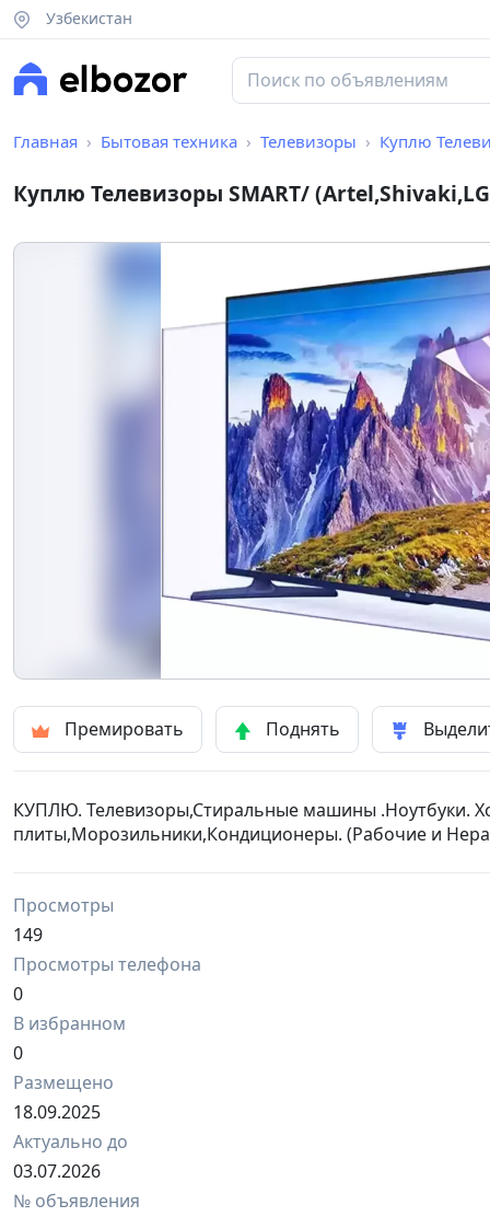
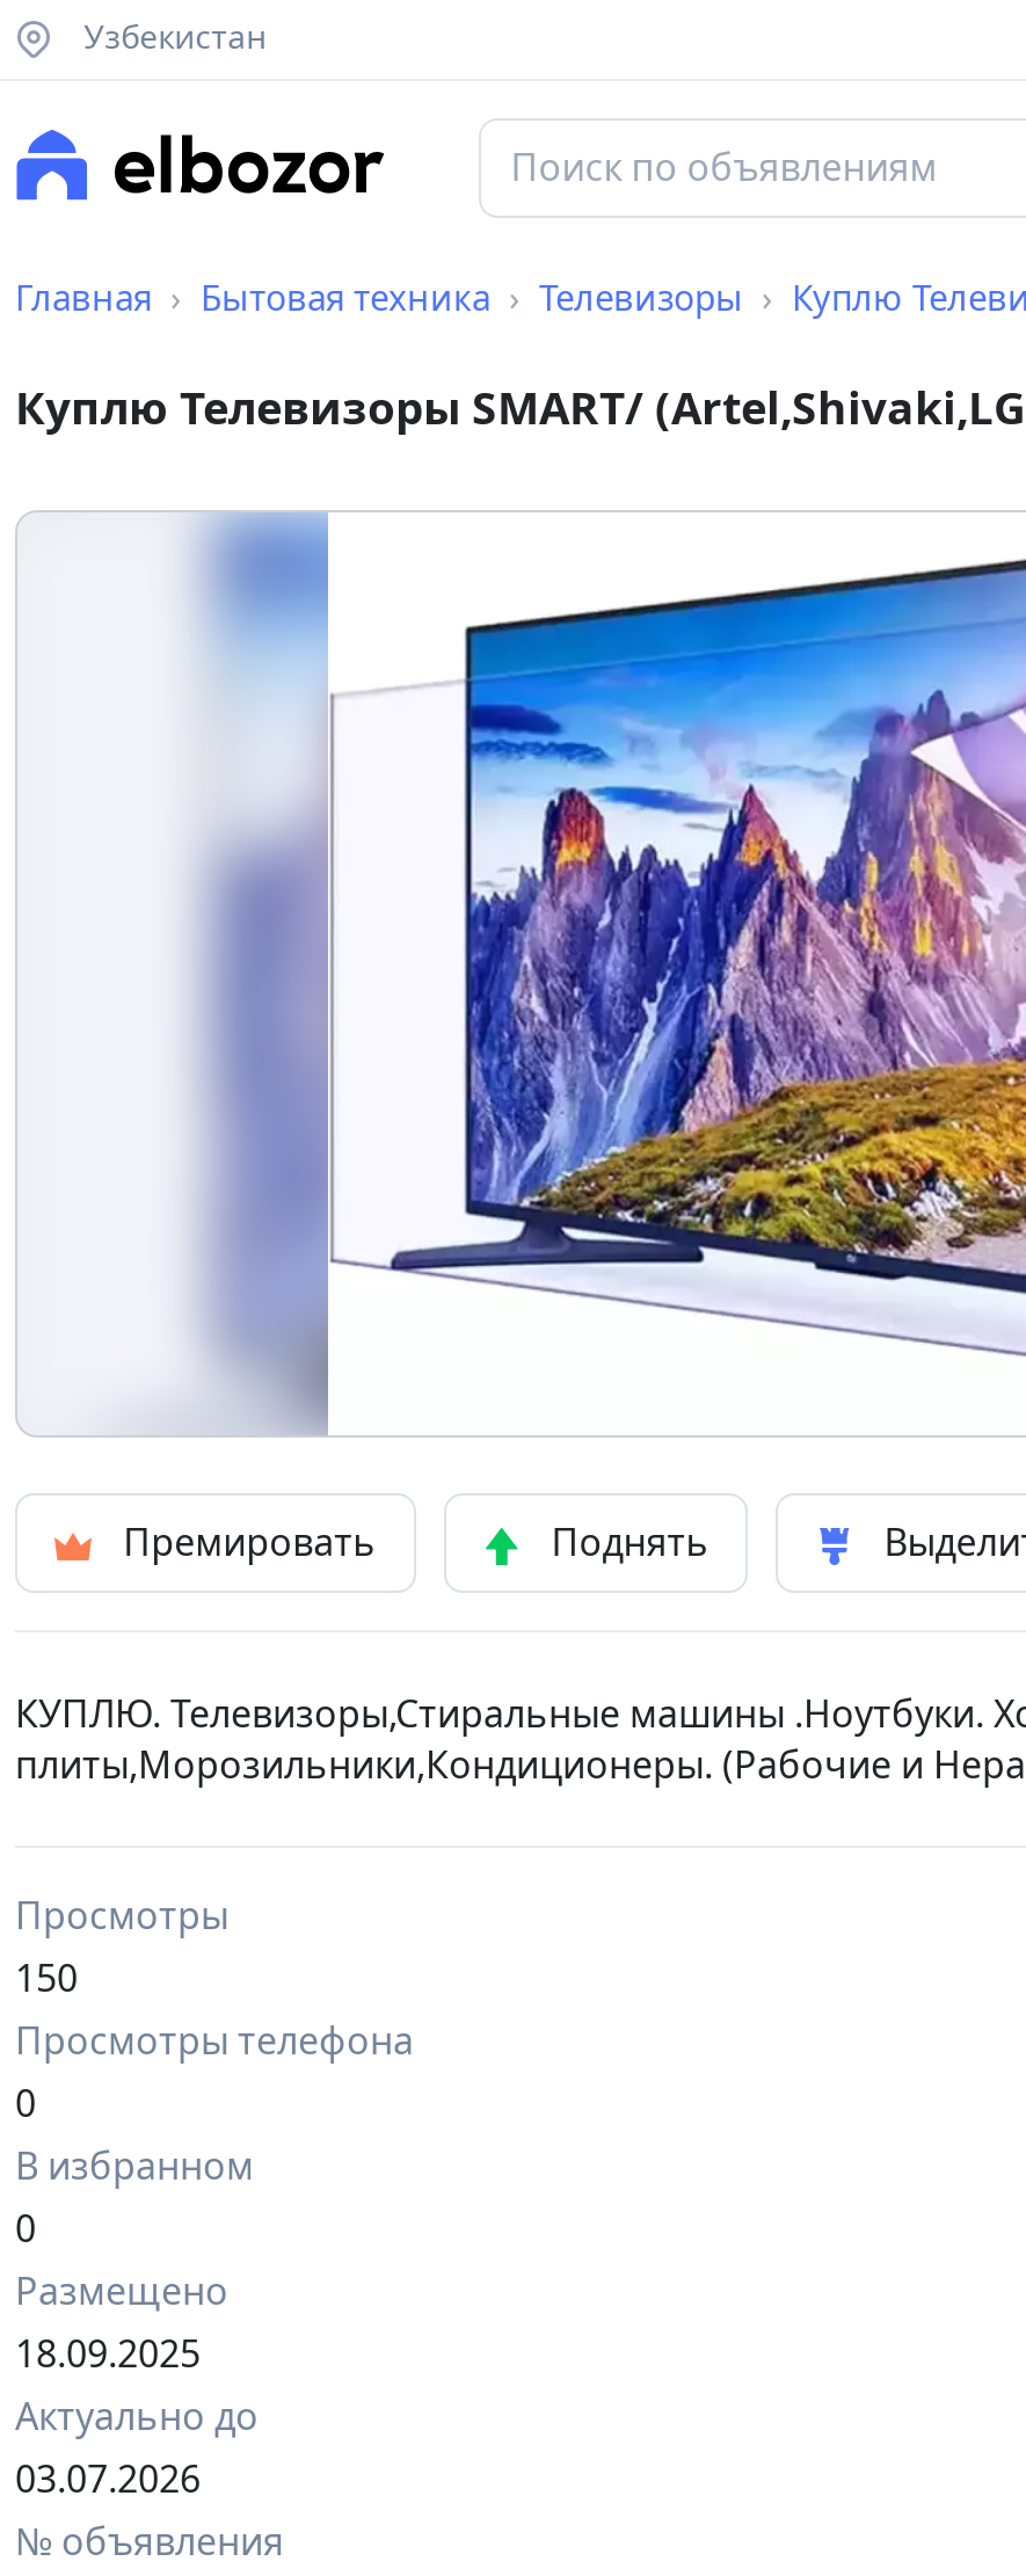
- 149
+ 150
